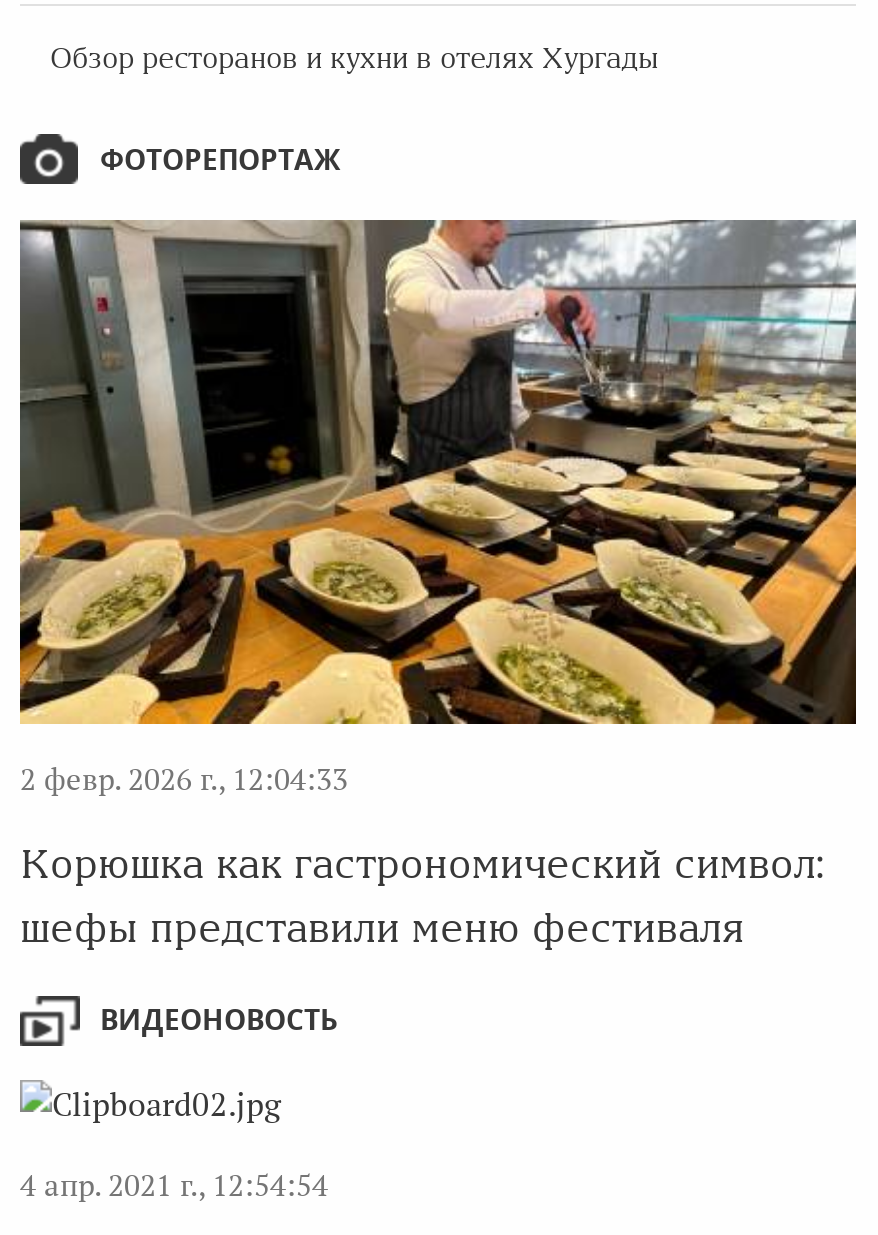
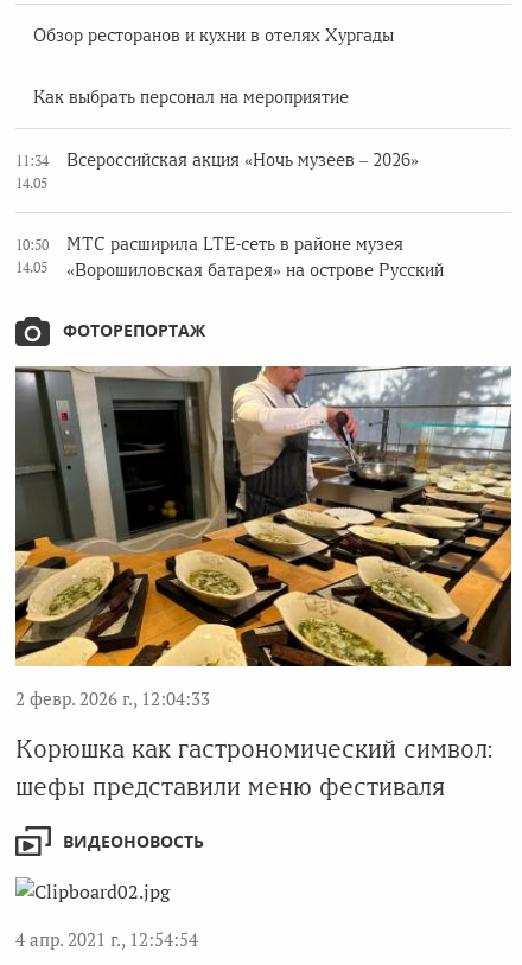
+ Как выбрать персонал на мероприятие
+ 11:34
+ 14.05

+ 10:50
+ 14.05

+ Всероссийская акция «Ночь музеев – 2026»

+ МТС расширила LTE-сеть в районе музея
+ «Ворошиловская батарея» на острове Русский
